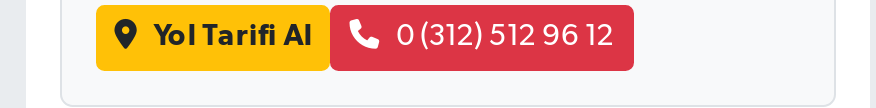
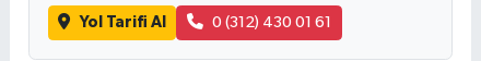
- 0 (312) 512 96 12
+ 0 (312) 430 01 61
